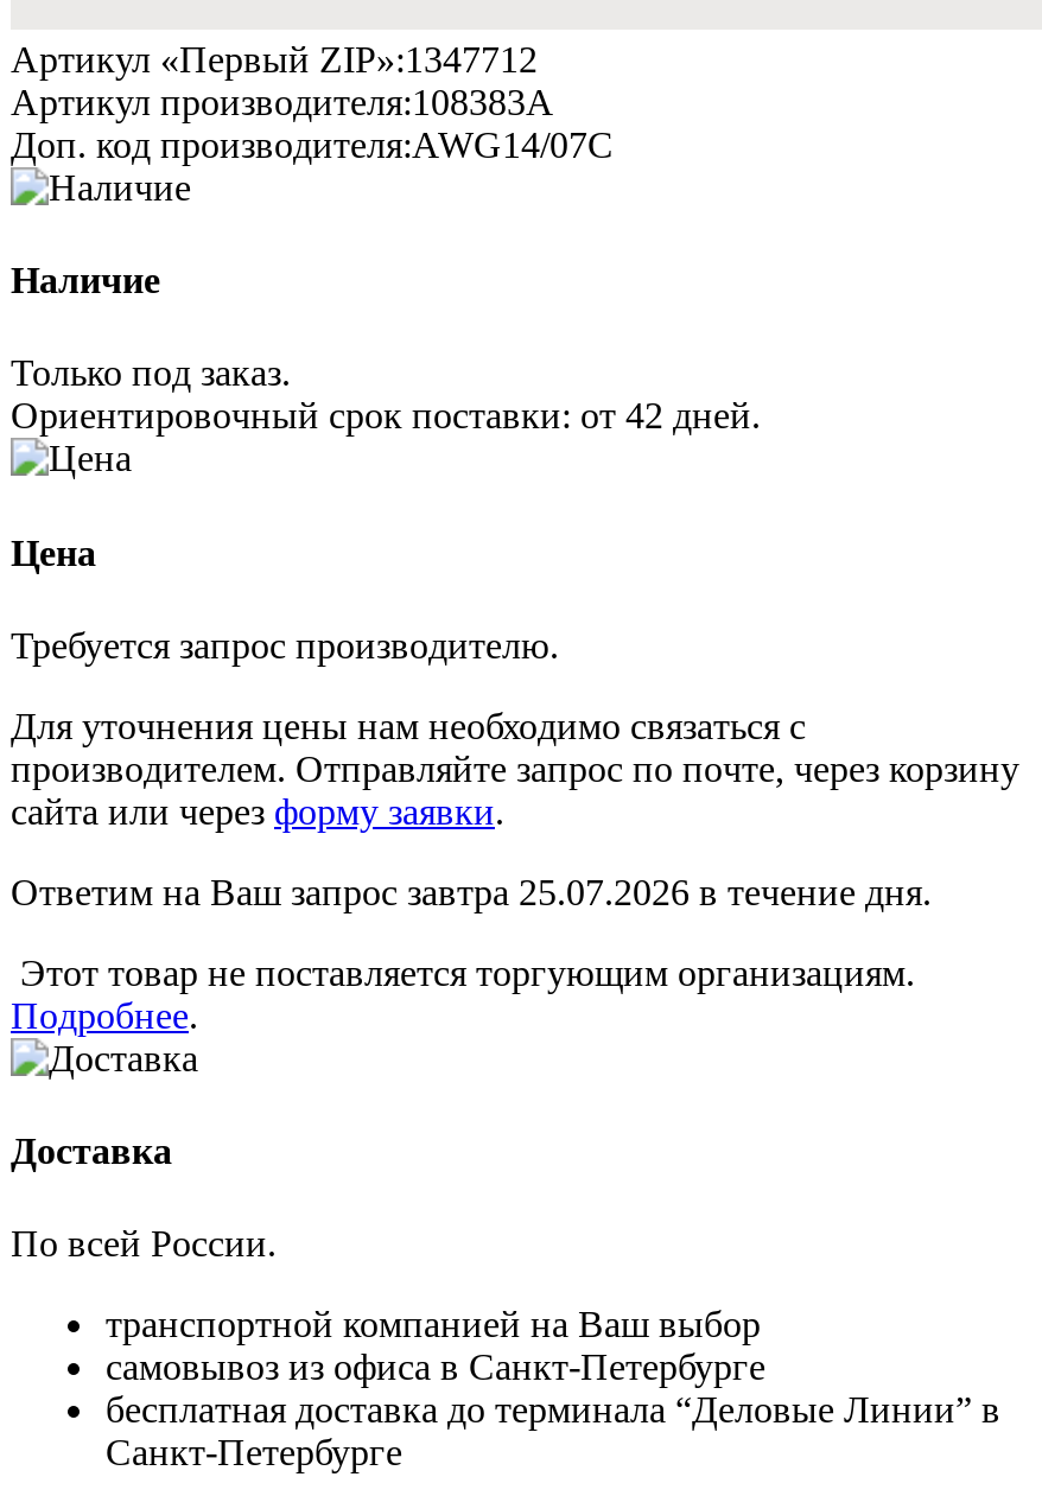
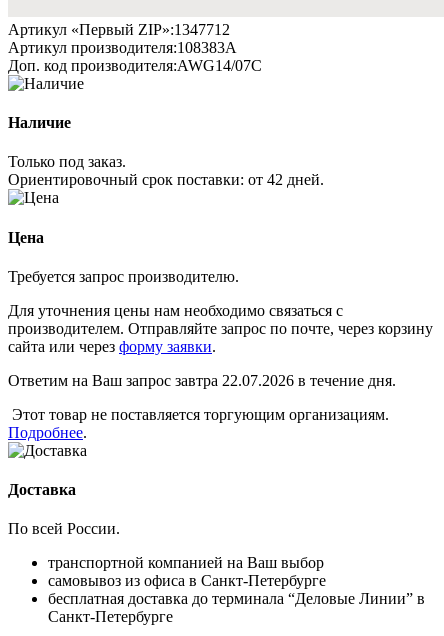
- Ответим на Ваш запрос завтра 25.07.2026 в течение дня.
+ Ответим на Ваш запрос завтра 22.07.2026 в течение дня.
